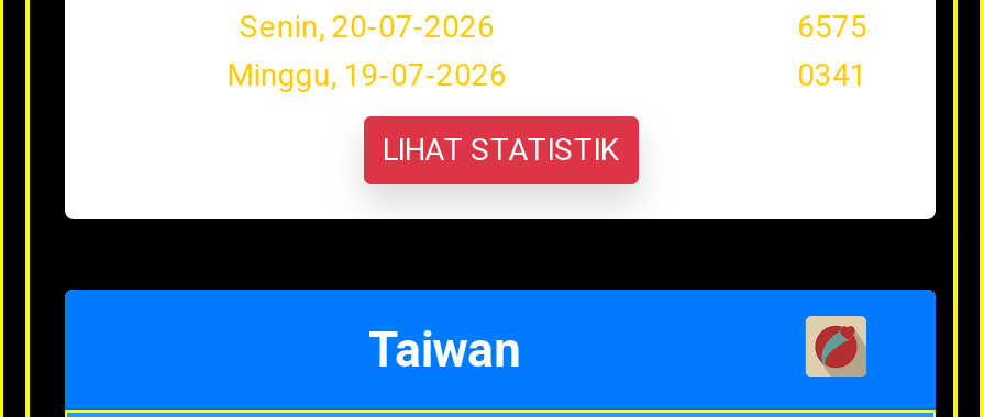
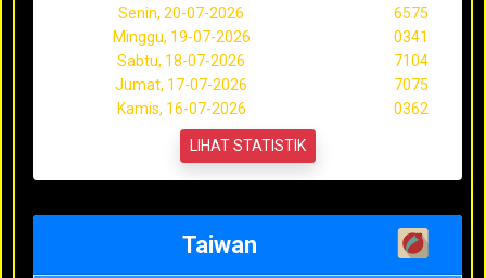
+ Sabtu, 18-07-2026
+ 7104
+ Jumat, 17-07-2026
+ 7075
+ Kamis, 16-07-2026
+ 0362
